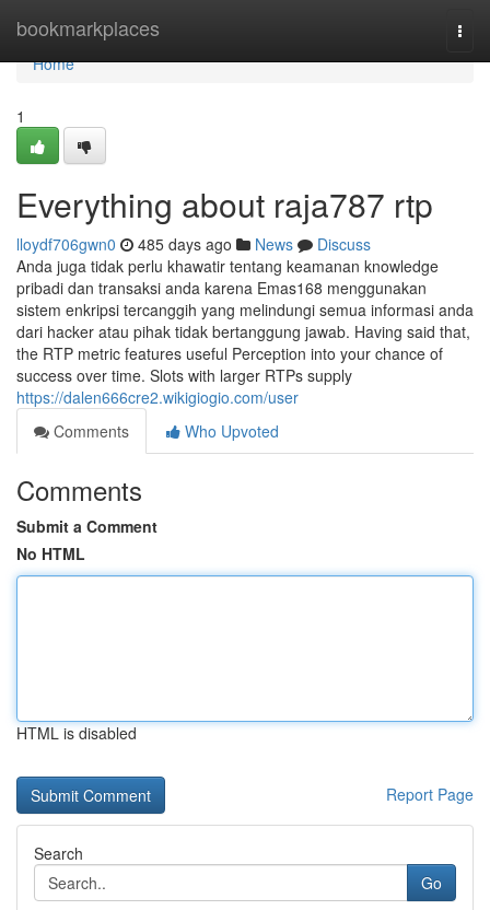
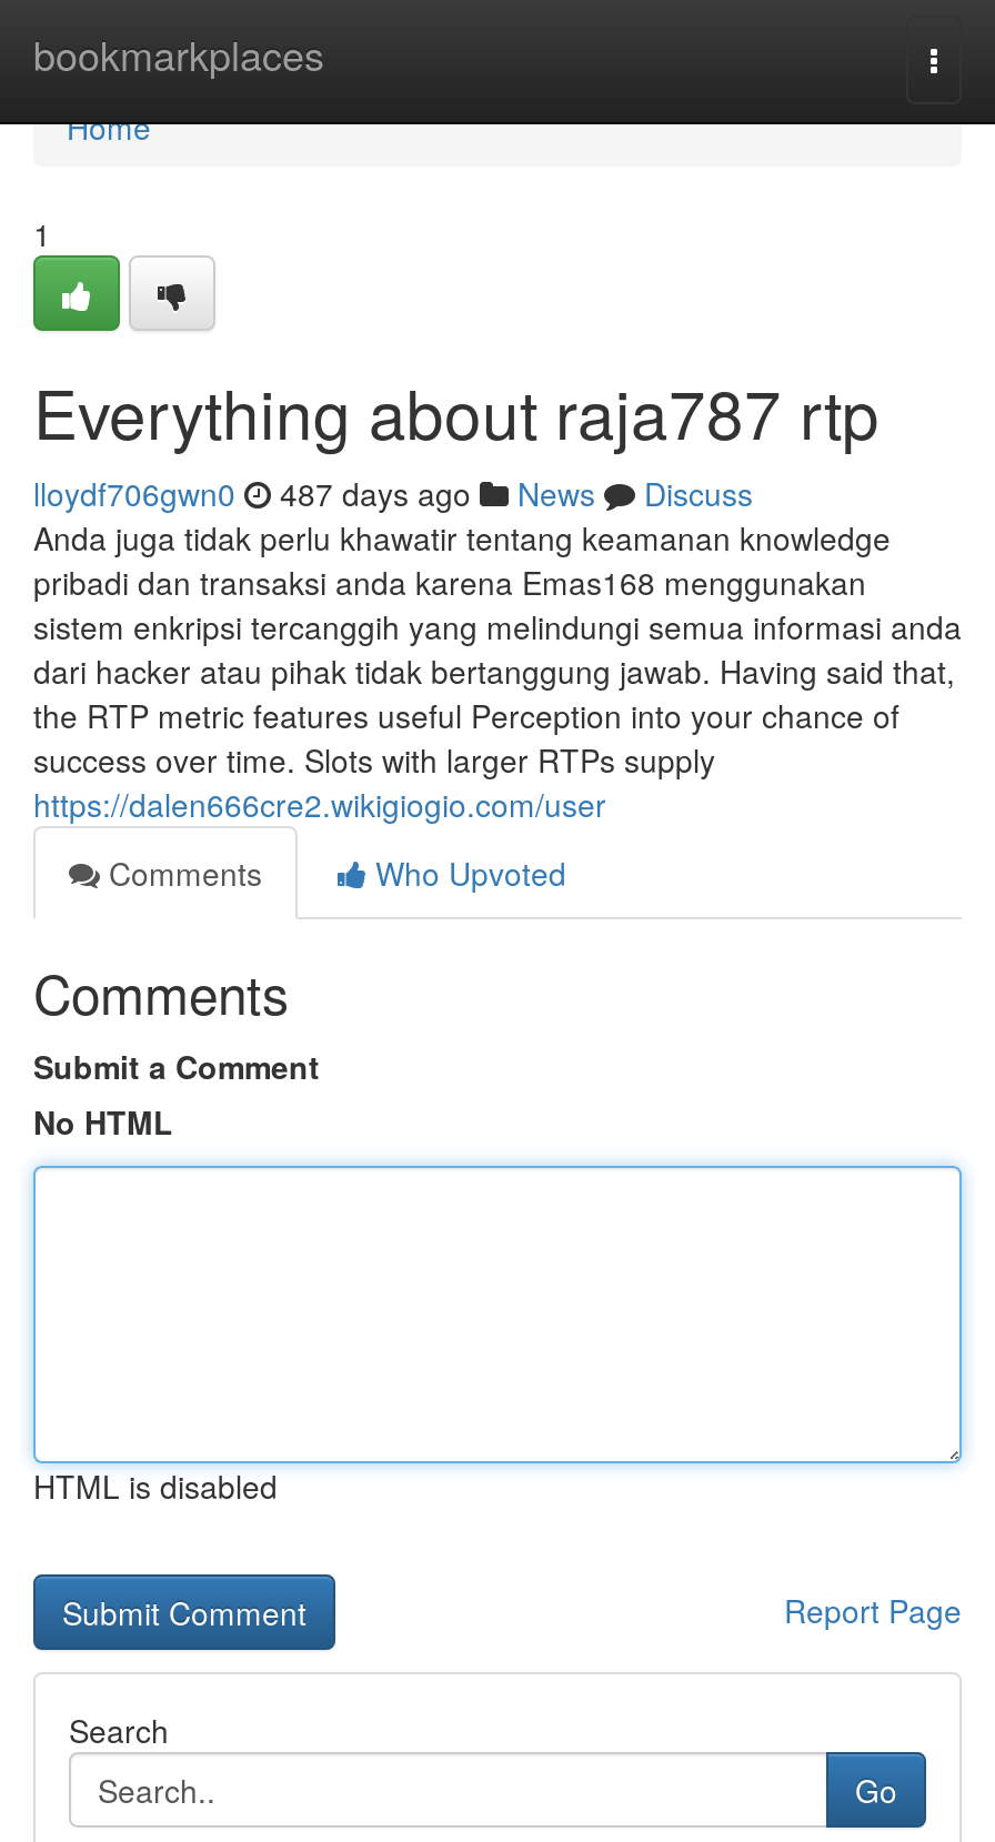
- lloydf706gwn0 485 days ago News Discuss
+ lloydf706gwn0 487 days ago News Discuss
